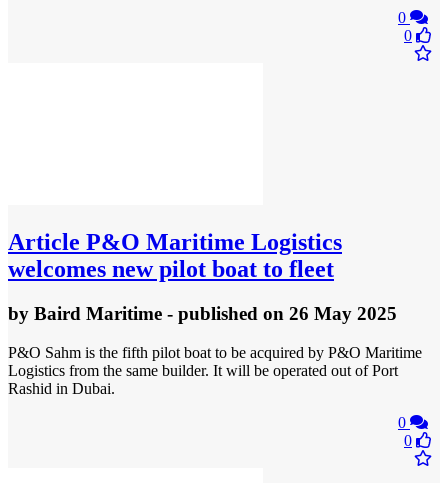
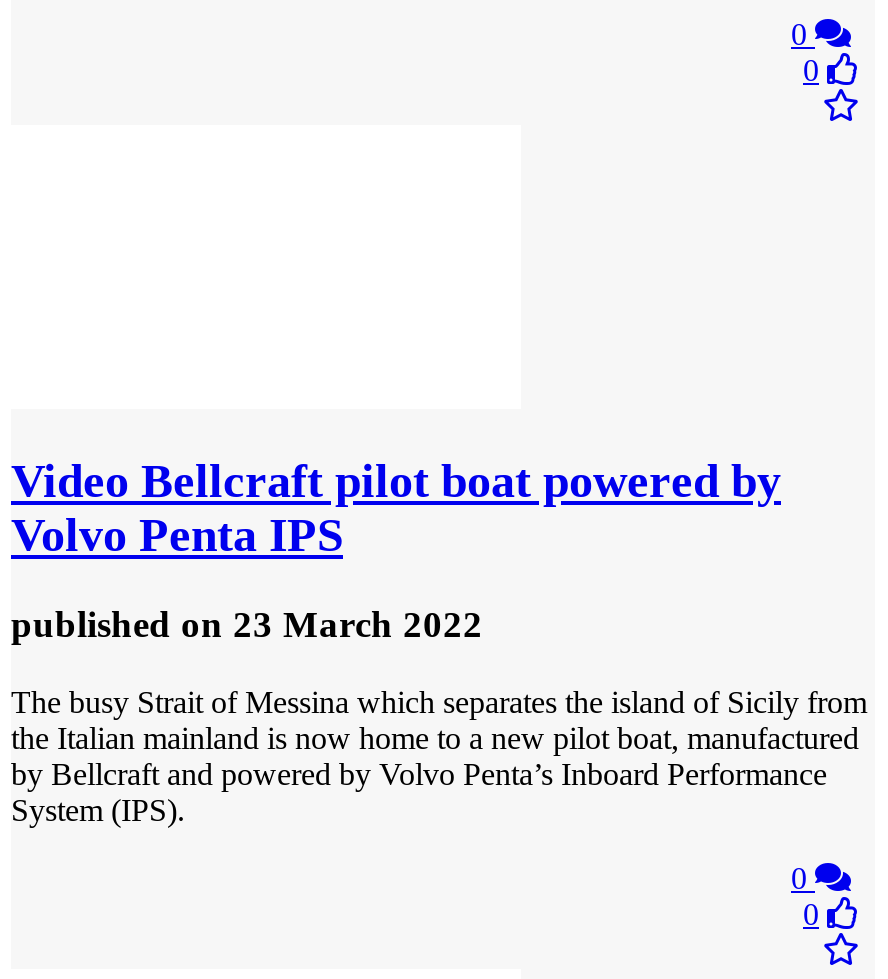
- Article P&O Maritime Logistics
- welcomes new pilot boat to fleet
+ Video Bellcraft pilot boat powered by
+ Volvo Penta IPS

- by Baird Maritime - published on 26 May 2025
+ published on 23 March 2022

- P&O Sahm is the fifth pilot boat to be acquired by P&O Maritime
- Logistics from the same builder. It will be operated out of Port
- Rashid in Dubai.
+ The busy Strait of Messina which separates the island of Sicily from
+ the Italian mainland is now home to a new pilot boat, manufactured
+ by Bellcraft and powered by Volvo Penta’s Inboard Performance
+ System (IPS).
